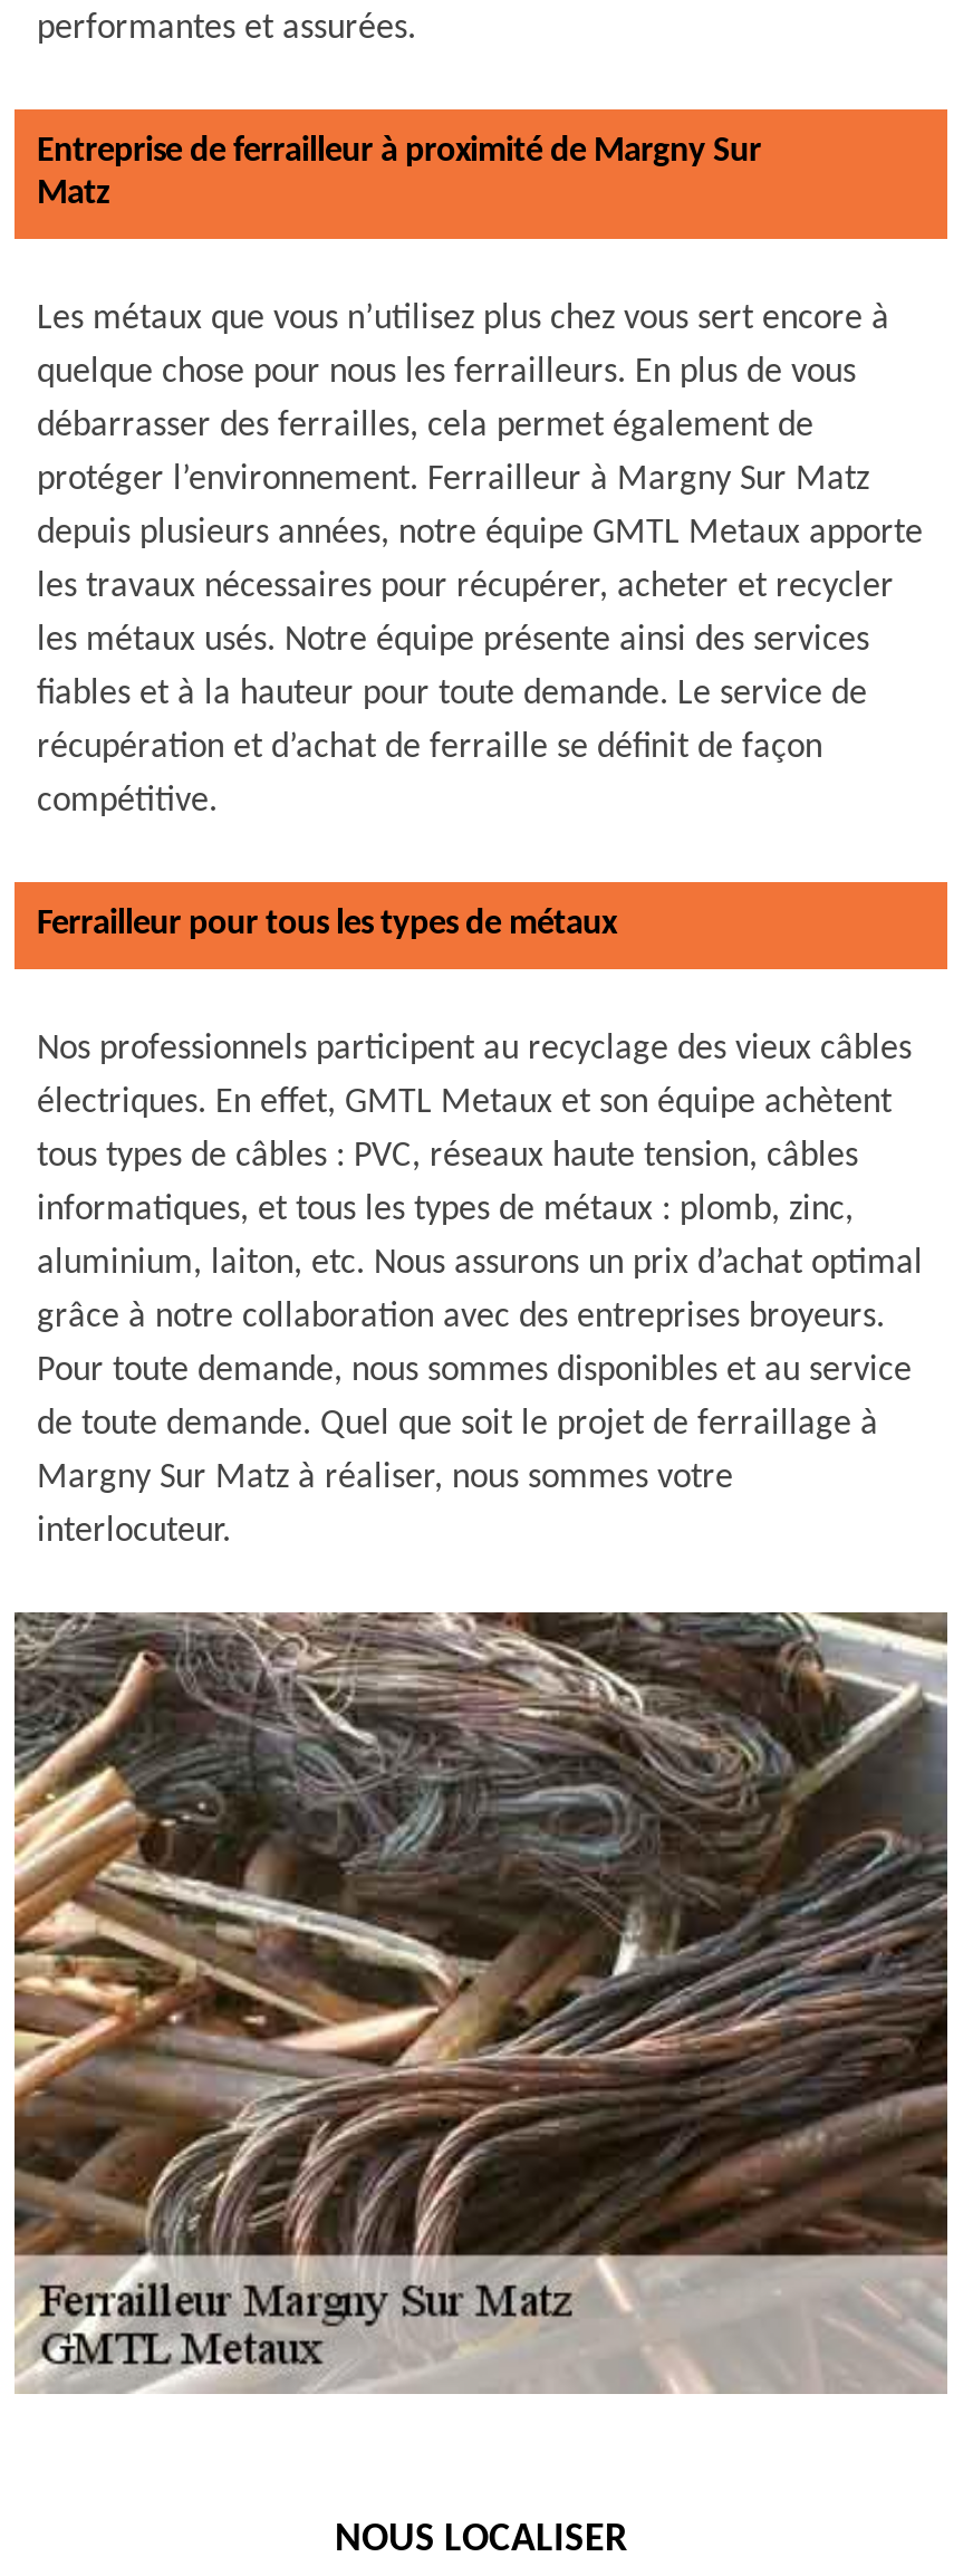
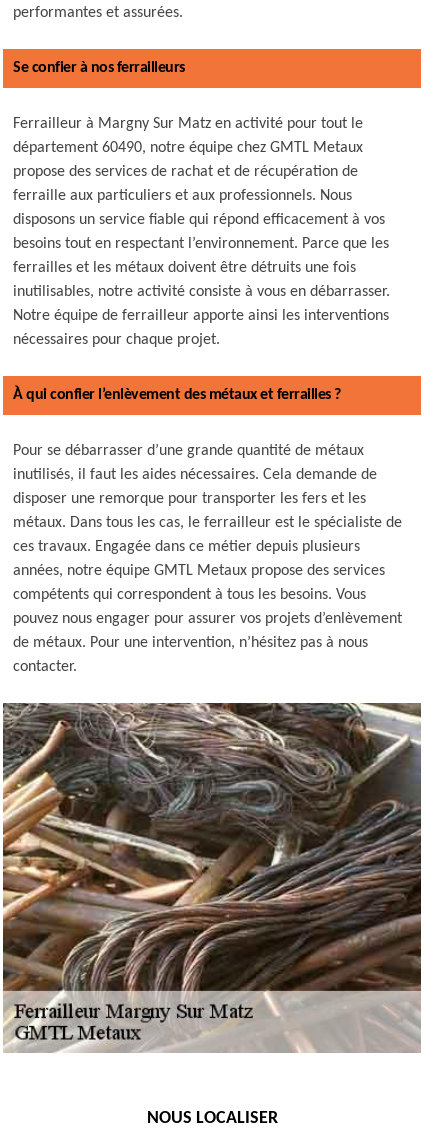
- Entreprise de ferrailleur à proximité de Margny Sur
- Matz
+ Se confier à nos ferrailleurs

- Les métaux que vous n’utilisez plus chez vous sert encore à
+ Ferrailleur à Margny Sur Matz en activité pour tout le

- quelque chose pour nous les ferrailleurs. En plus de vous
+ département 60490, notre équipe chez GMTL Metaux

- débarrasser des ferrailles, cela permet également de
+ propose des services de rachat et de récupération de

- protéger l’environnement. Ferrailleur à Margny Sur Matz
+ ferraille aux particuliers et aux professionnels. Nous

- depuis plusieurs années, notre équipe GMTL Metaux apporte
+ disposons un service fiable qui répond efficacement à vos

- les travaux nécessaires pour récupérer, acheter et recycler
+ besoins tout en respectant l’environnement. Parce que les

- les métaux usés. Notre équipe présente ainsi des services
+ ferrailles et les métaux doivent être détruits une fois

- fiables et à la hauteur pour toute demande. Le service de
+ inutilisables, notre activité consiste à vous en débarrasser.

- récupération et d’achat de ferraille se définit de façon
+ Notre équipe de ferrailleur apporte ainsi les interventions

- compétitive.
+ nécessaires pour chaque projet.

- Ferrailleur pour tous les types de métaux
+ À qui confier l’enlèvement des métaux et ferrailles ?

- Nos professionnels participent au recyclage des vieux câbles
+ Pour se débarrasser d’une grande quantité de métaux

- électriques. En effet, GMTL Metaux et son équipe achètent
+ inutilisés, il faut les aides nécessaires. Cela demande de

- tous types de câbles : PVC, réseaux haute tension, câbles
+ disposer une remorque pour transporter les fers et les

- informatiques, et tous les types de métaux : plomb, zinc,
+ métaux. Dans tous les cas, le ferrailleur est le spécialiste de

- aluminium, laiton, etc. Nous assurons un prix d’achat optimal
+ ces travaux. Engagée dans ce métier depuis plusieurs

- grâce à notre collaboration avec des entreprises broyeurs.
+ années, notre équipe GMTL Metaux propose des services

- Pour toute demande, nous sommes disponibles et au service
+ compétents qui correspondent à tous les besoins. Vous

- de toute demande. Quel que soit le projet de ferraillage à
+ pouvez nous engager pour assurer vos projets d’enlèvement

- Margny Sur Matz à réaliser, nous sommes votre
+ de métaux. Pour une intervention, n’hésitez pas à nous

- interlocuteur.
+ contacter.
